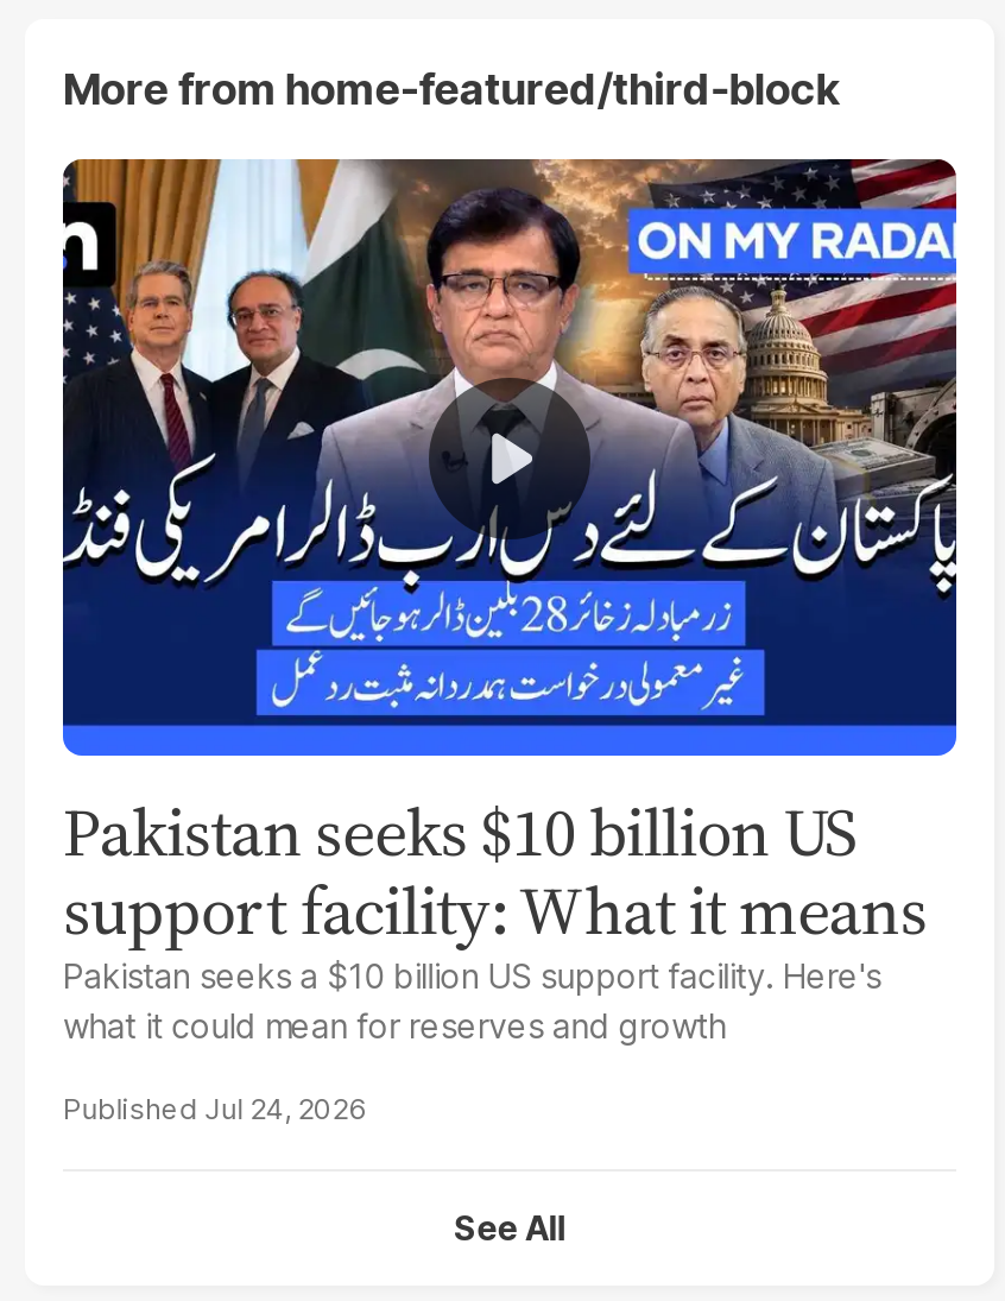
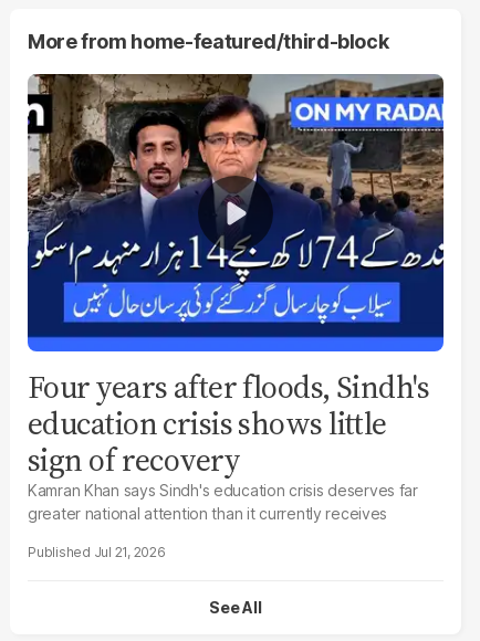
- [image]
+ [image]

- Pakistan seeks $10 billion US
- support facility: What it means
- Pakistan seeks a $10 billion US support facility. Here's
- what it could mean for reserves and growth
+ Four years after floods, Sindh's
+ education crisis shows little
+ sign of recovery
+ Kamran Khan says Sindh's education crisis deserves far
+ greater national attention than it currently receives

- Jul 24, 2026
+ Jul 21, 2026
